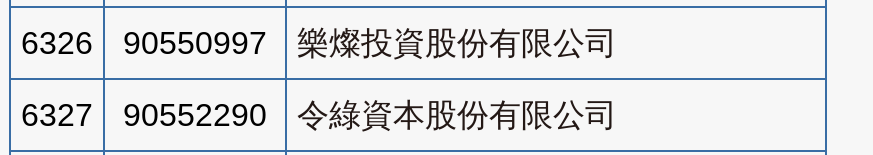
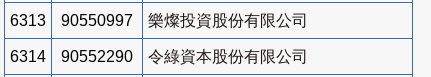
- 6326 90550997 樂燦投資股份有限公司
+ 6313 90550997 樂燦投資股份有限公司

- 6327 90552290 令綠資本股份有限公司
+ 6314 90552290 令綠資本股份有限公司
